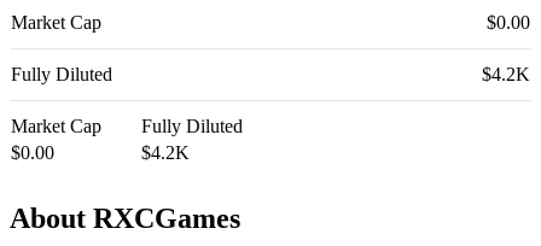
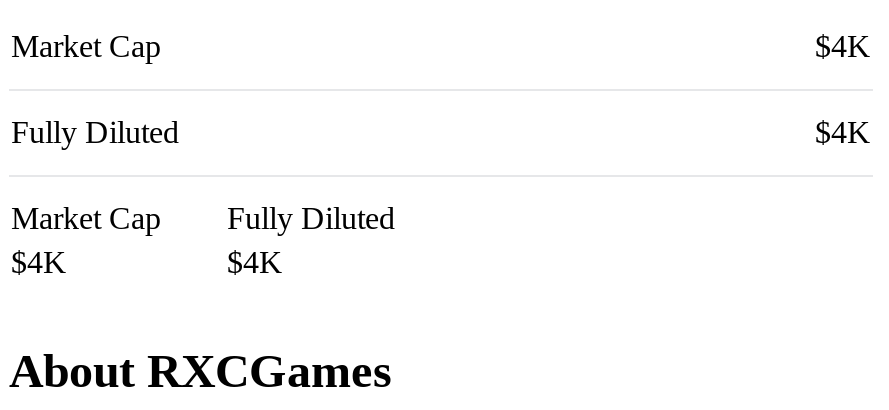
- $0.00
+ $4K

- $4.2K
+ $4K

- $0.00
- $4.2K
+ $4K
+ $4K
